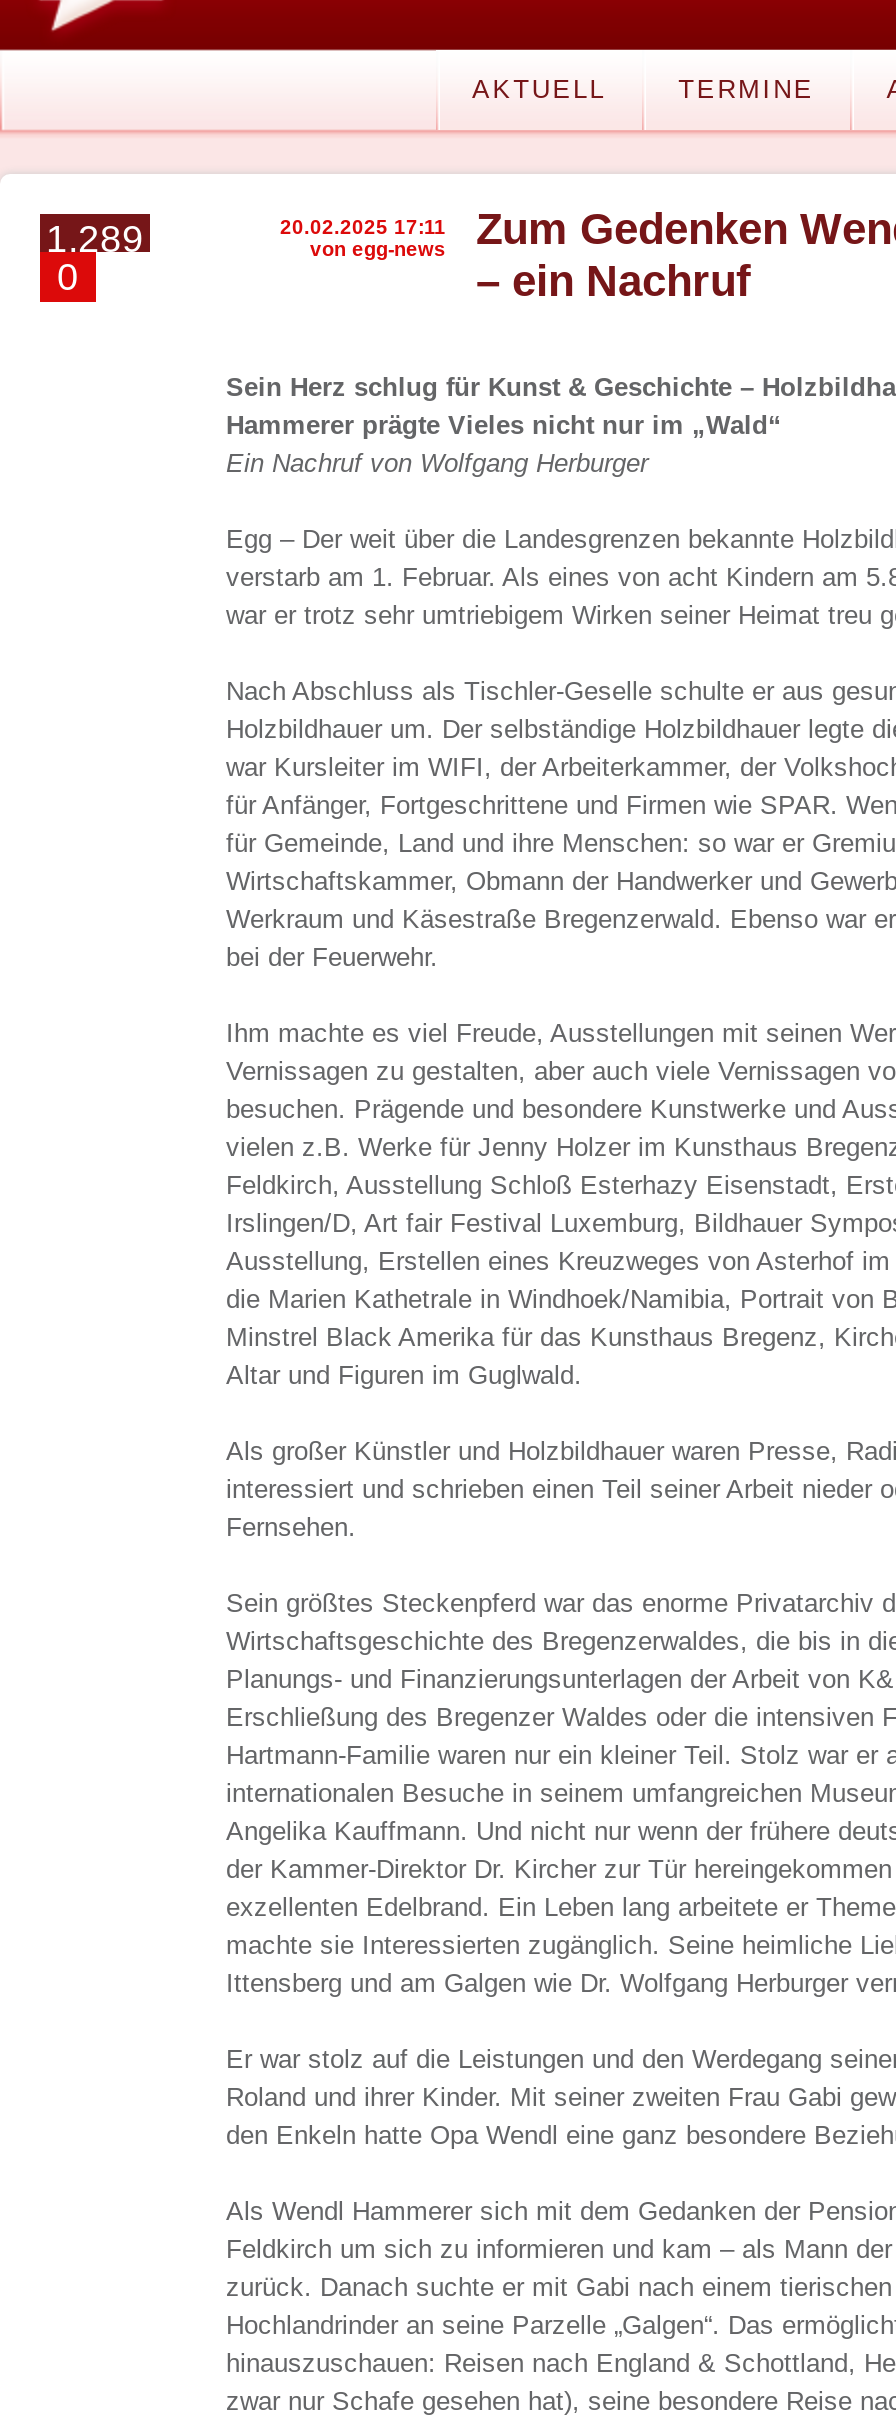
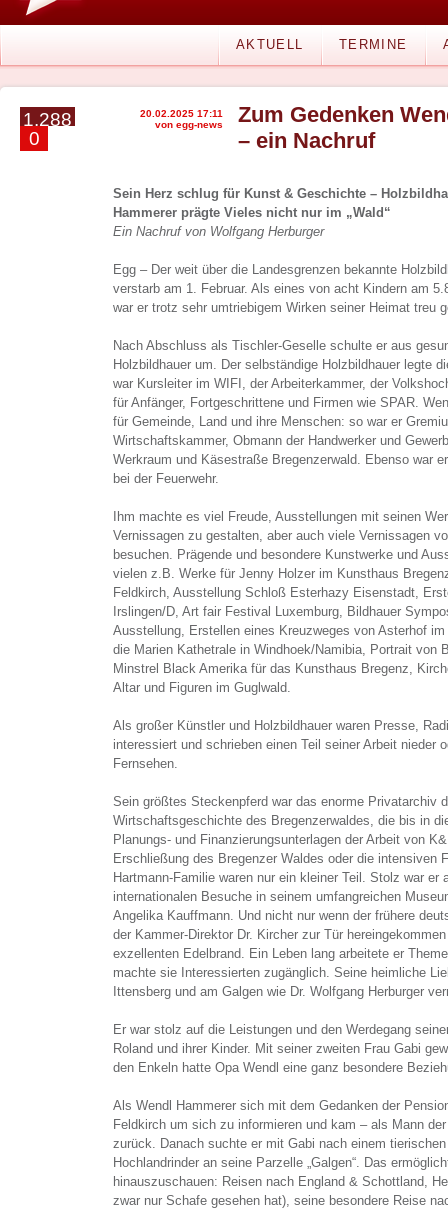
- 1.289
+ 1.288
